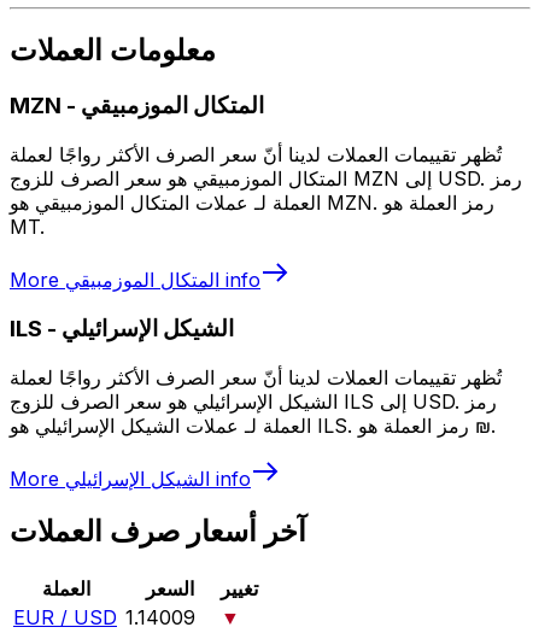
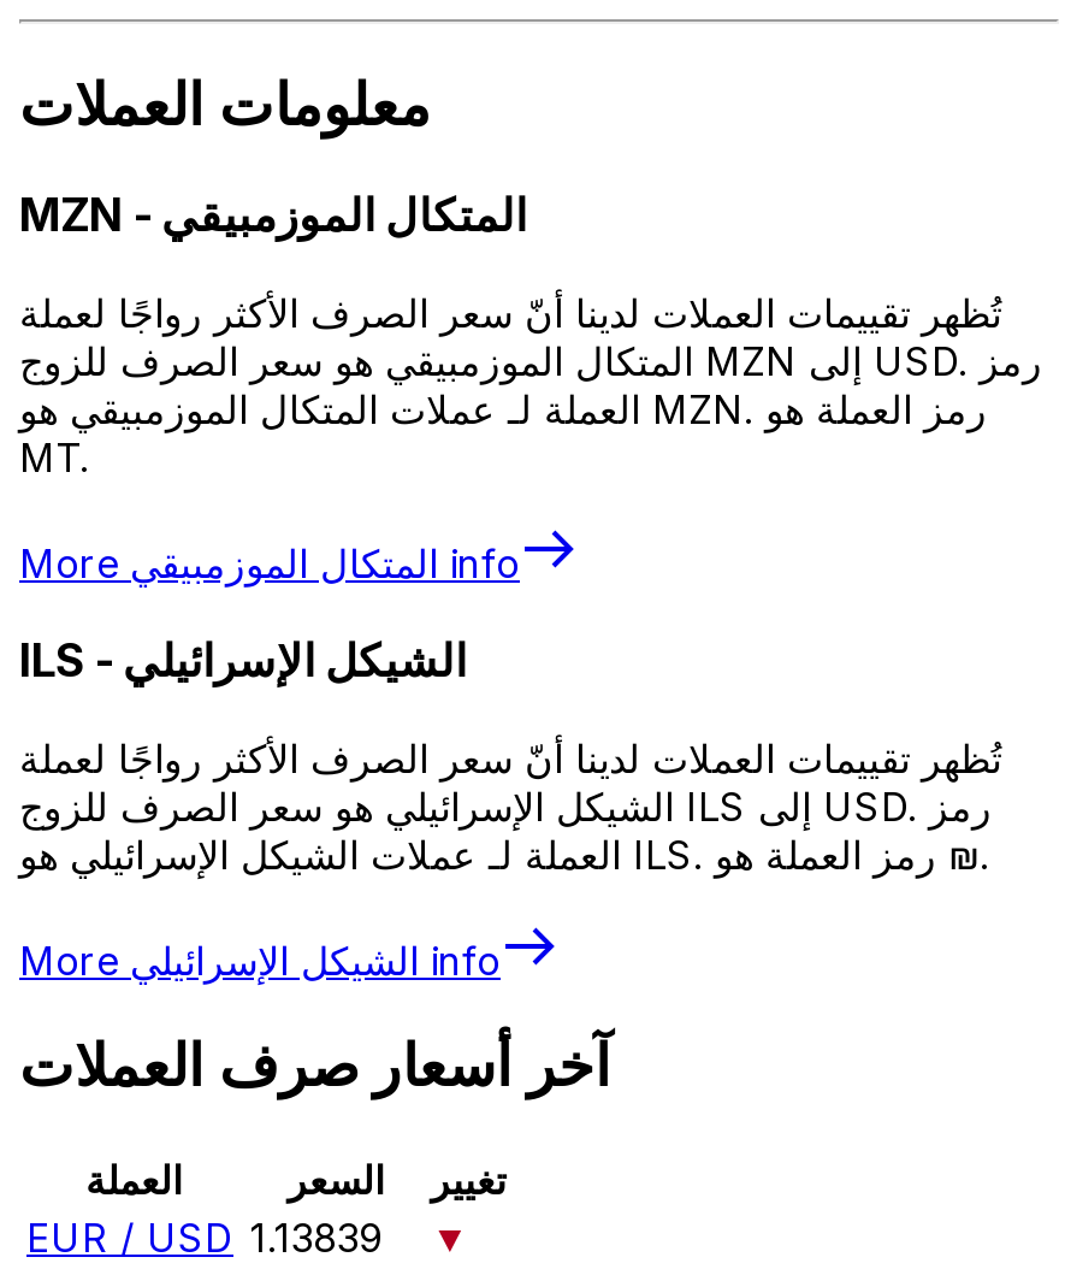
- EUR / USD 1.14009
+ EUR / USD 1.13839
